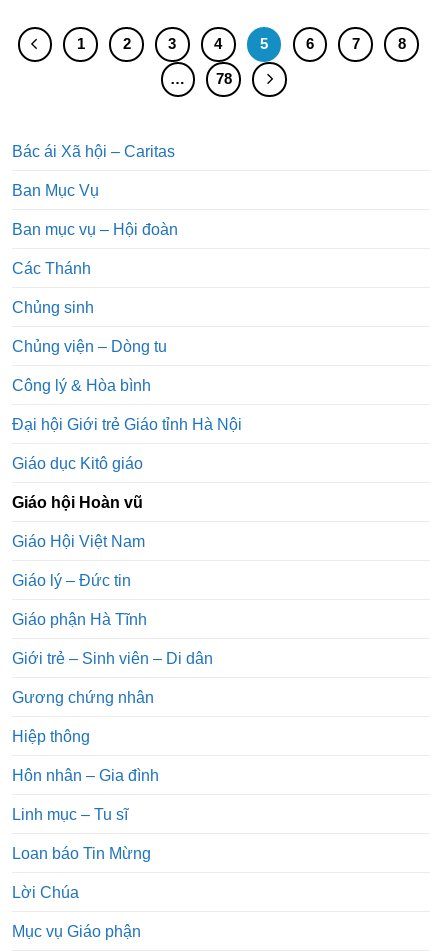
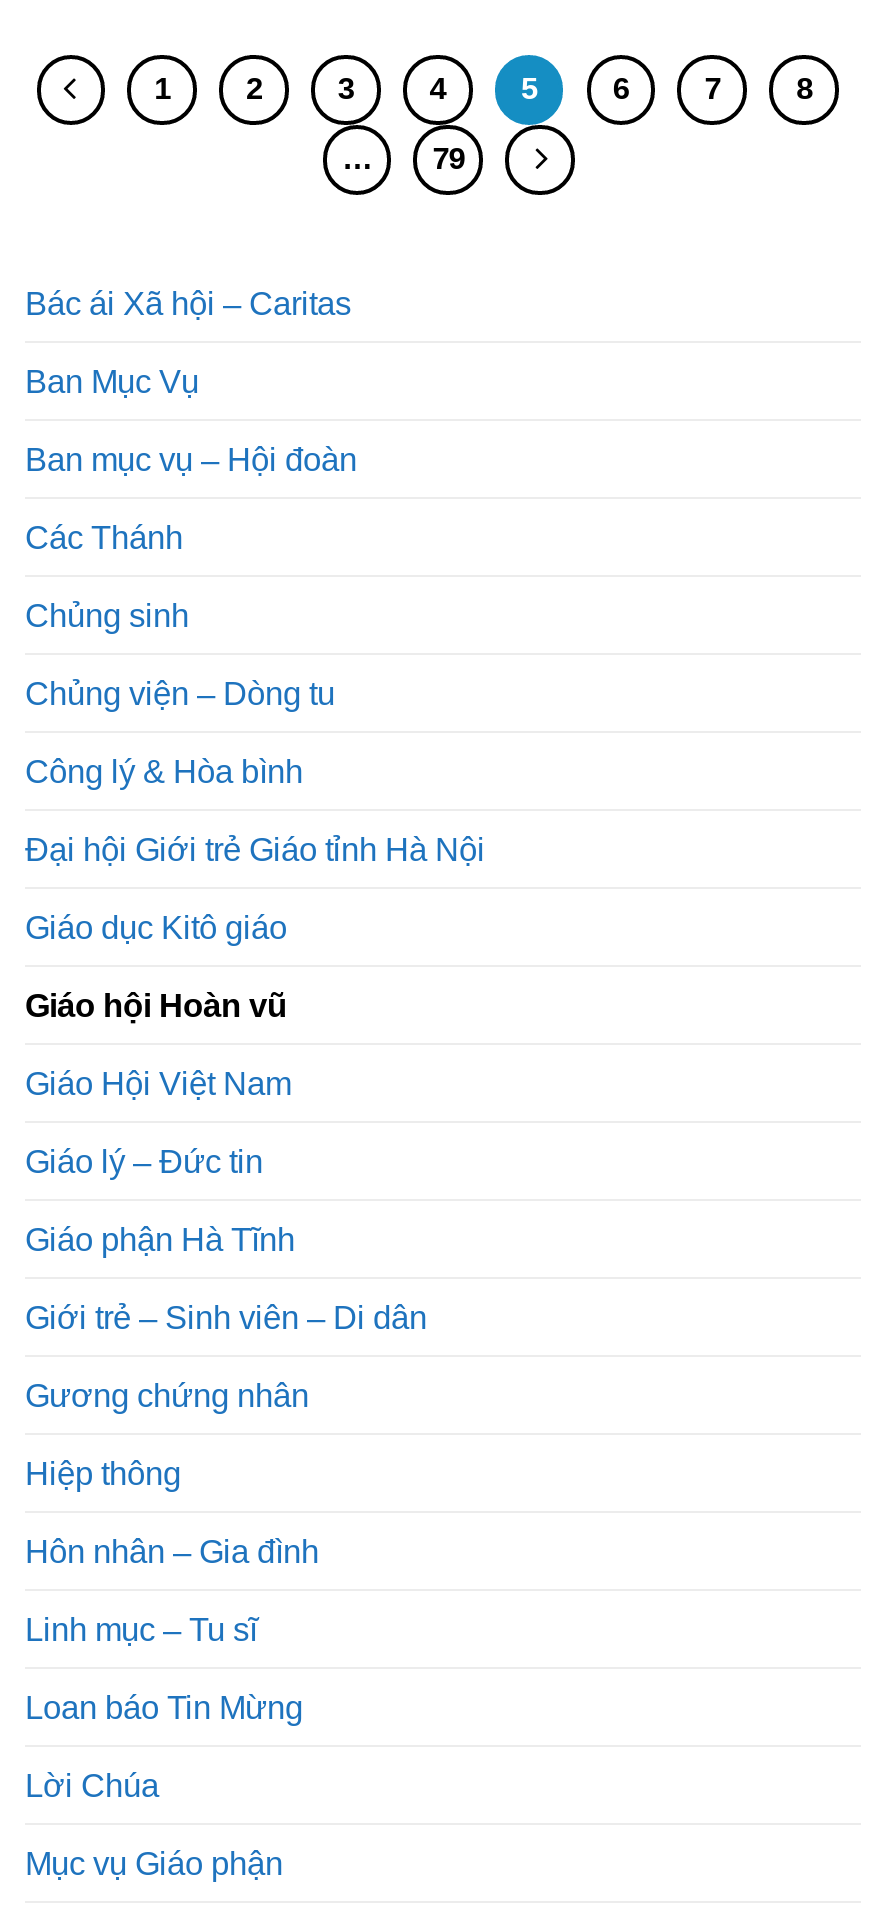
- 78
+ 79
